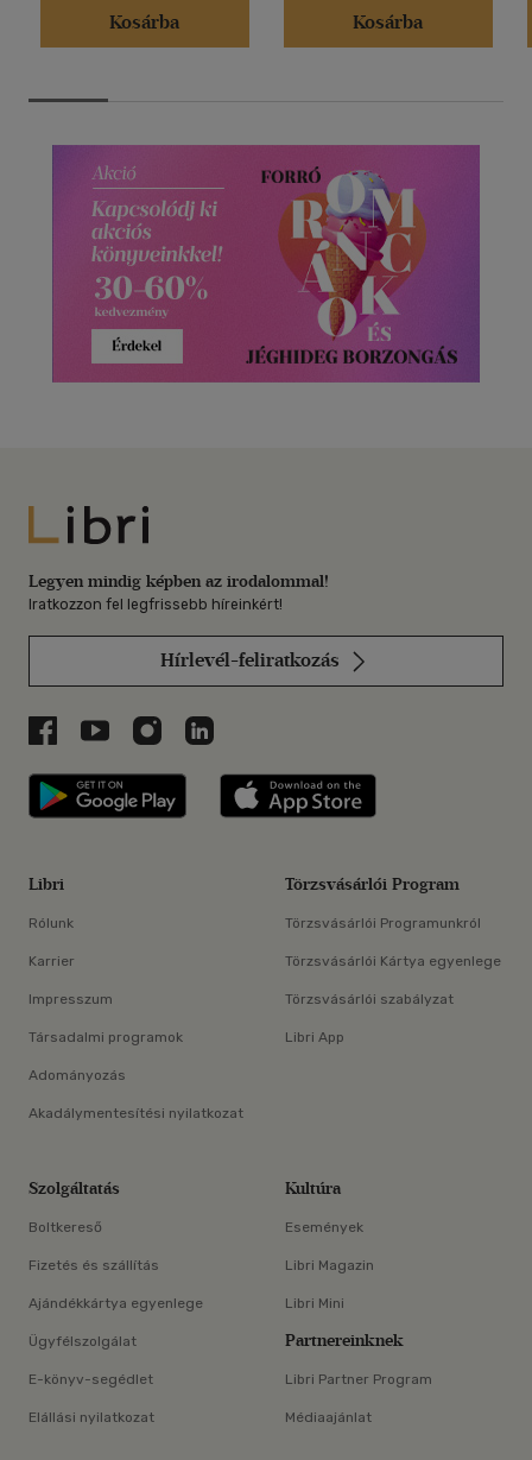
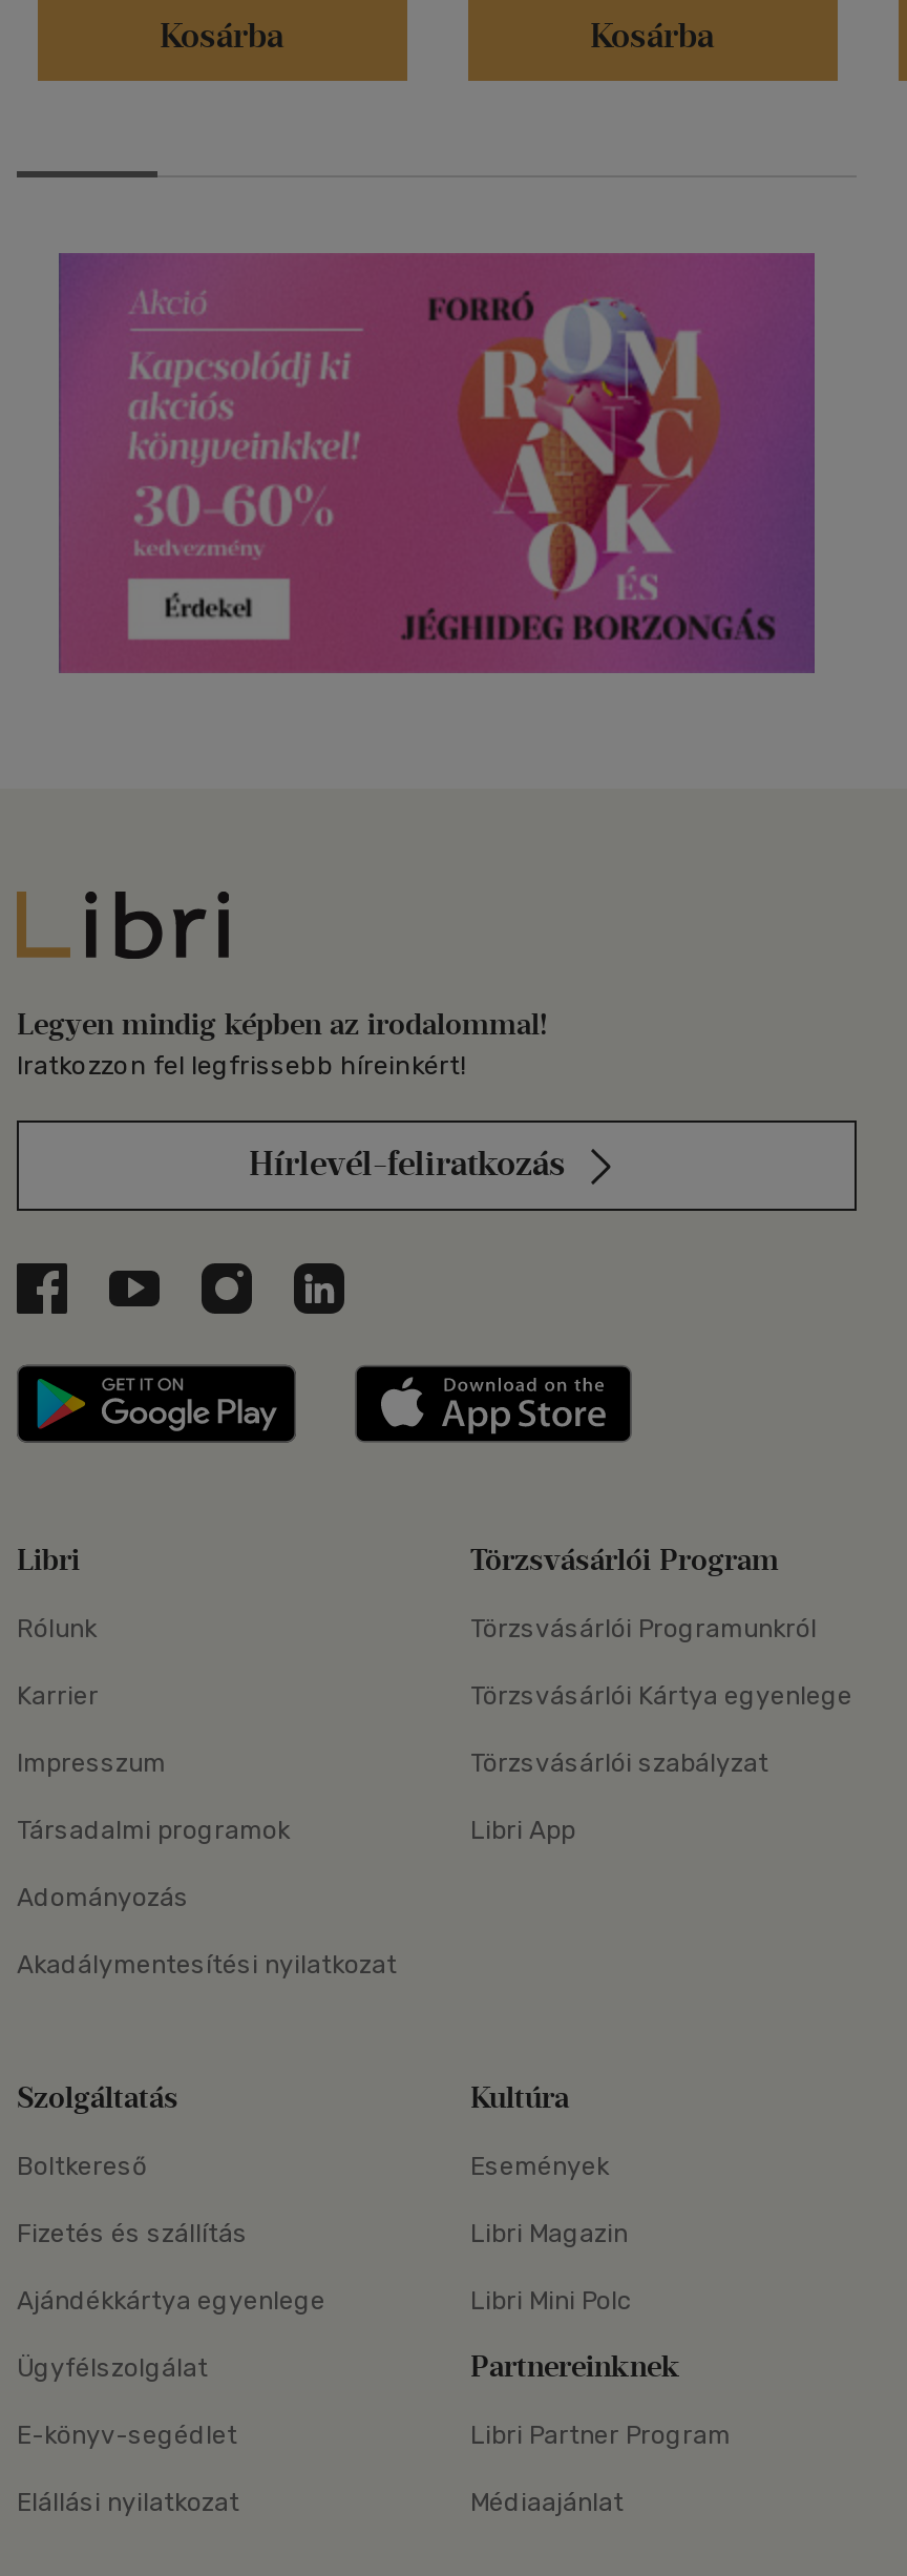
- Libri Mini
+ Libri Mini Polc
